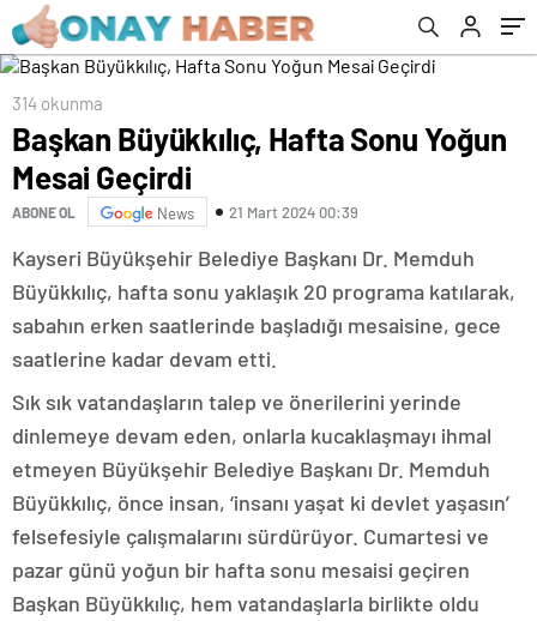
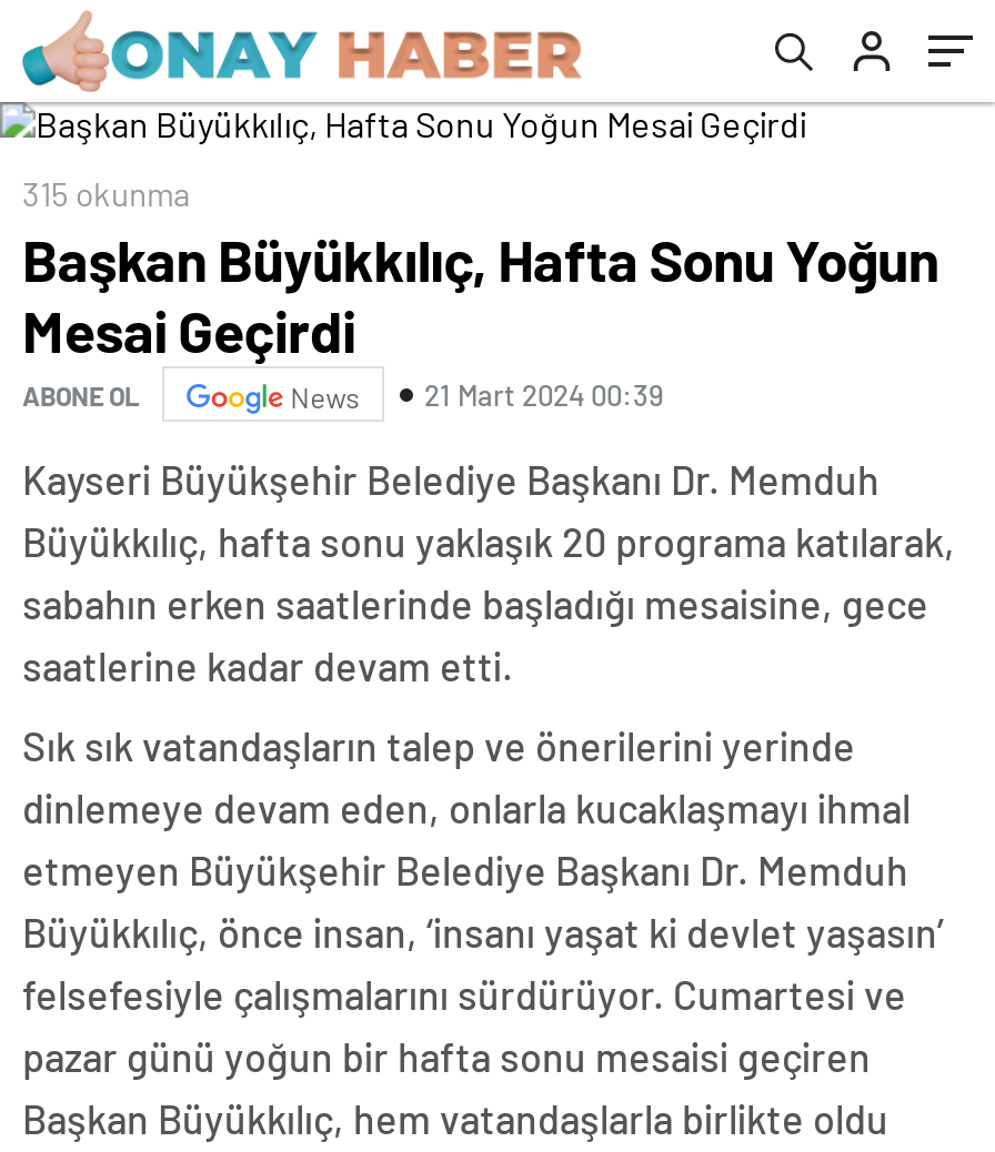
- 314 okunma
+ 315 okunma
